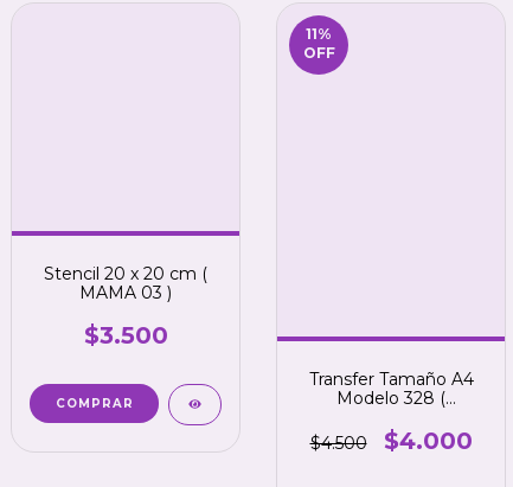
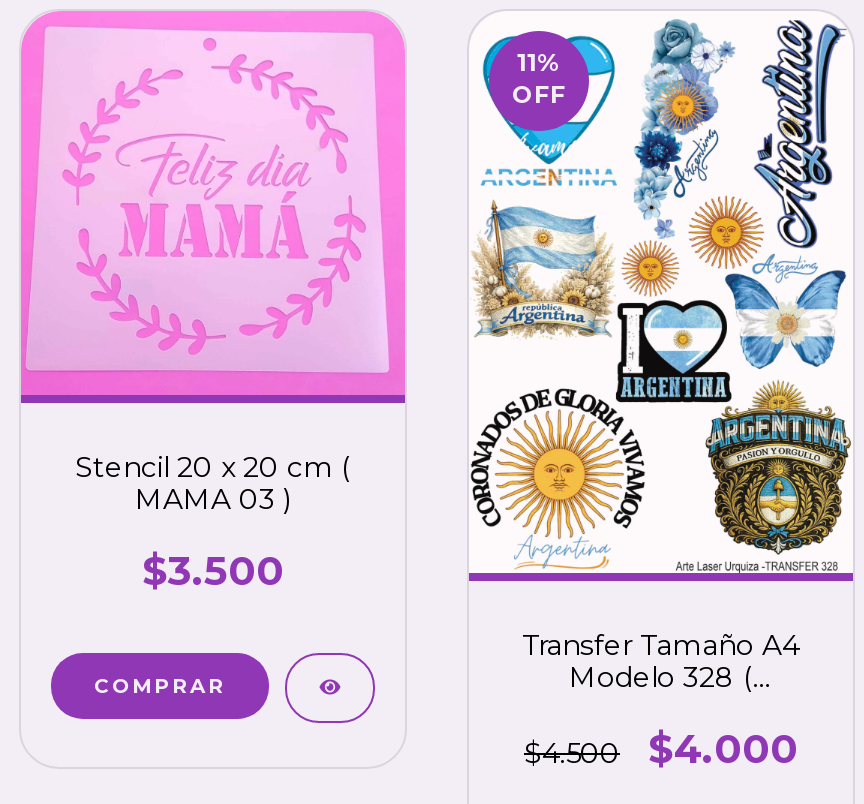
+ [image]

+ [image]
